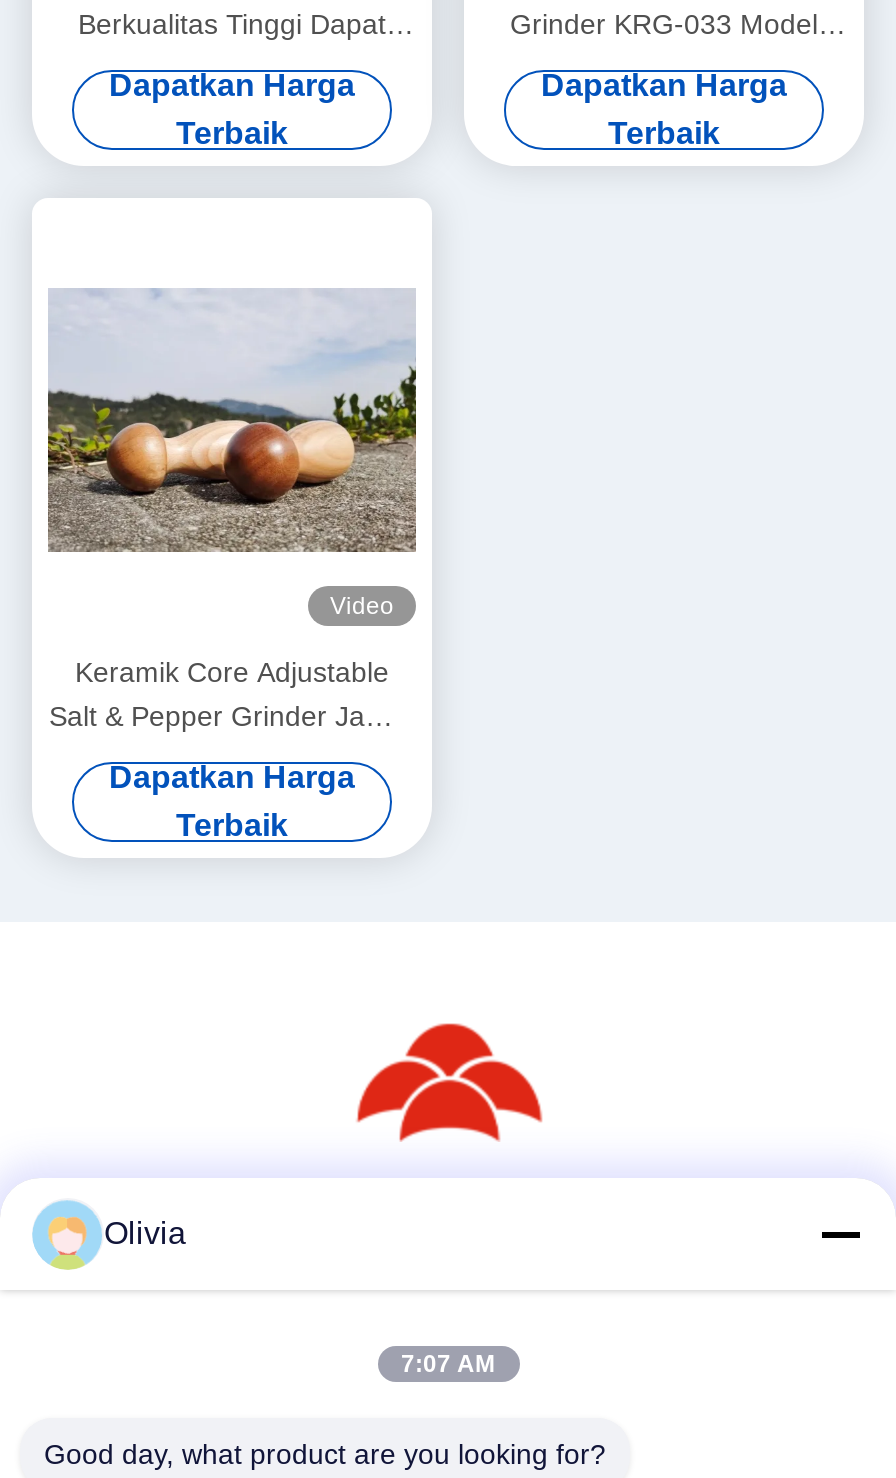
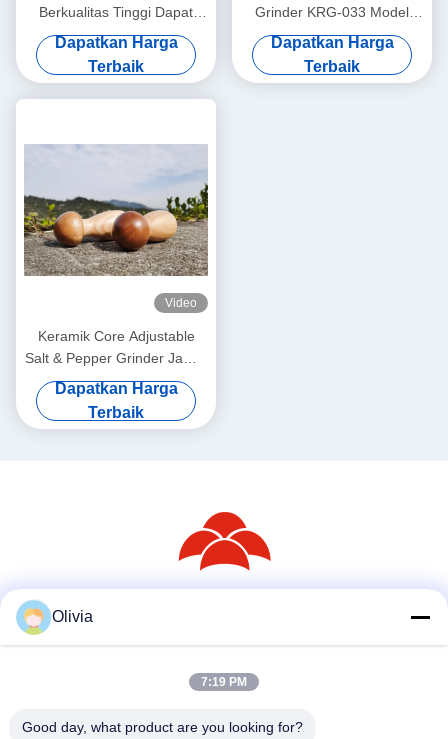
- 7:07 AM
+ 7:19 PM
